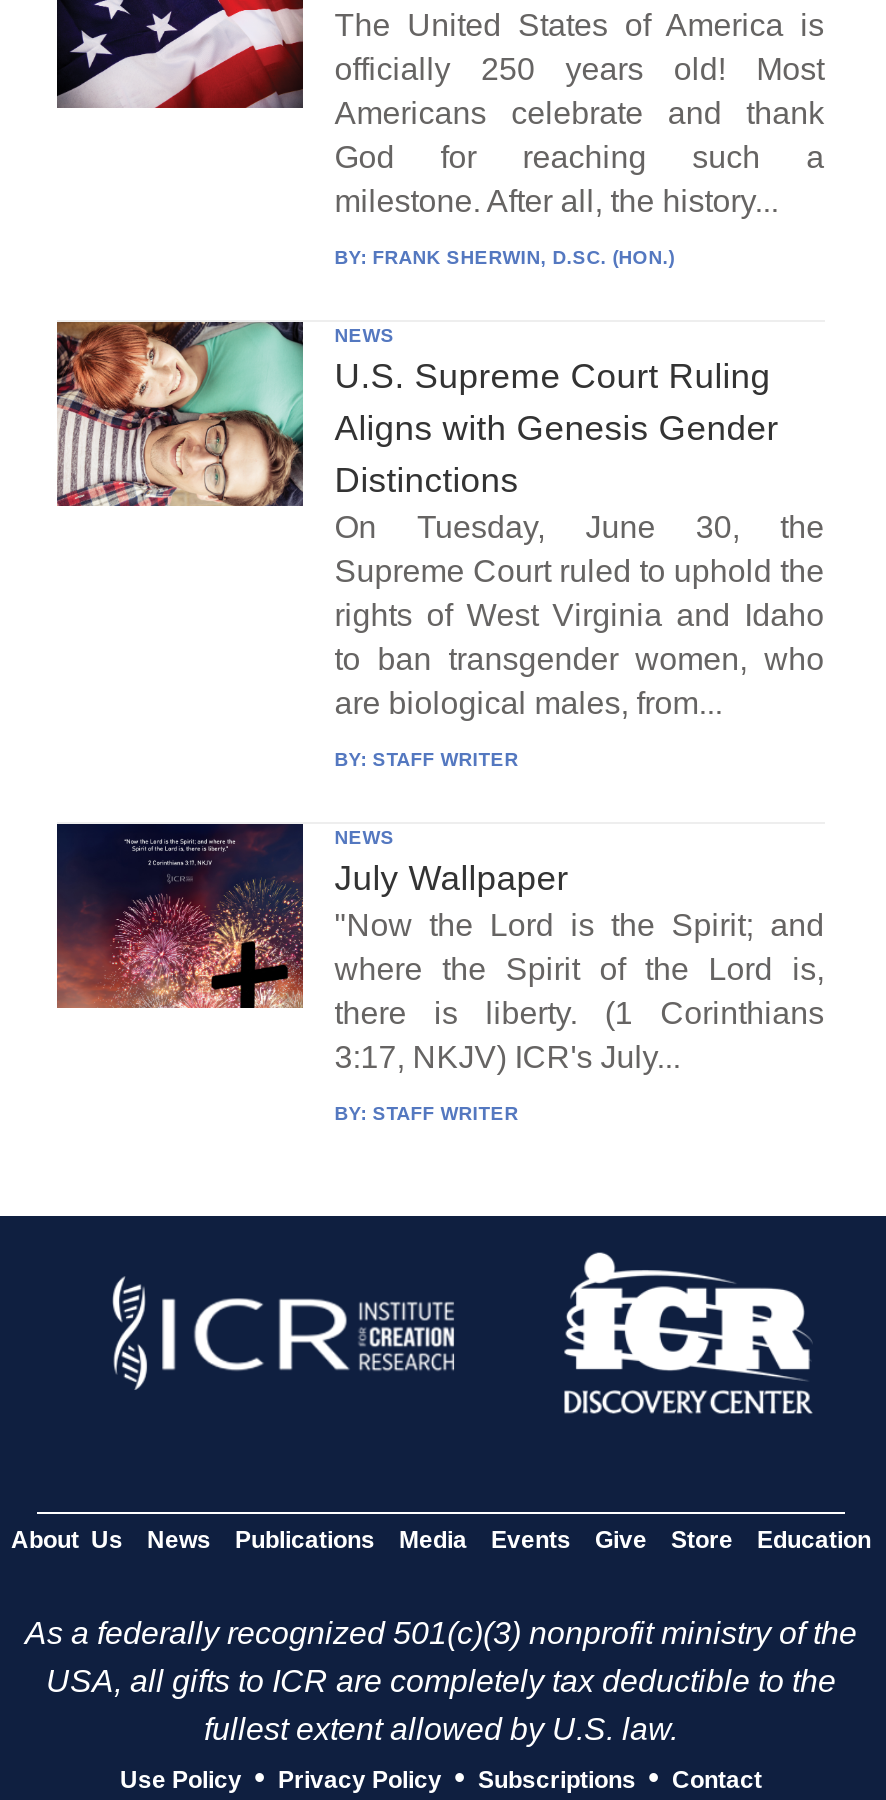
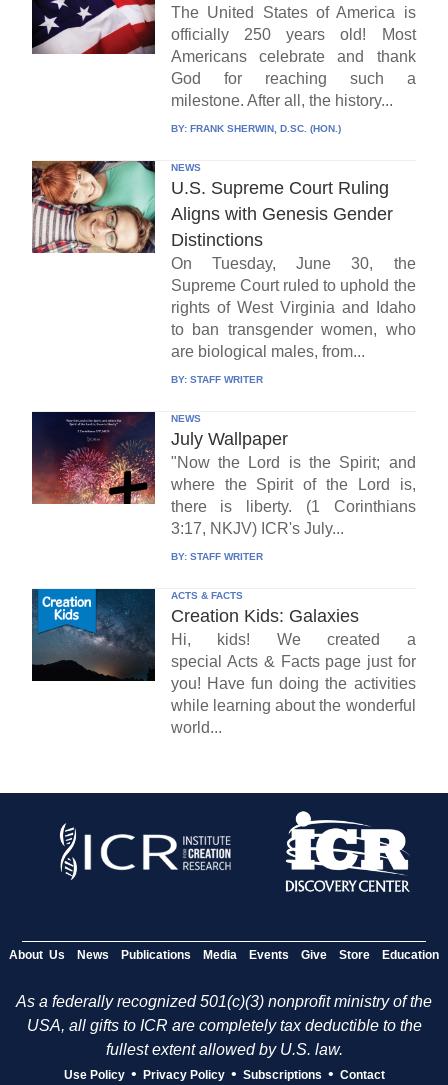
+ [image]
+ ACTS & FACTS
+ Creation Kids: Galaxies
+ Hi, kids! We created a
+ special Acts & Facts page just for
+ you! Have fun doing the activities
+ while learning about the wonderful
+ world...
